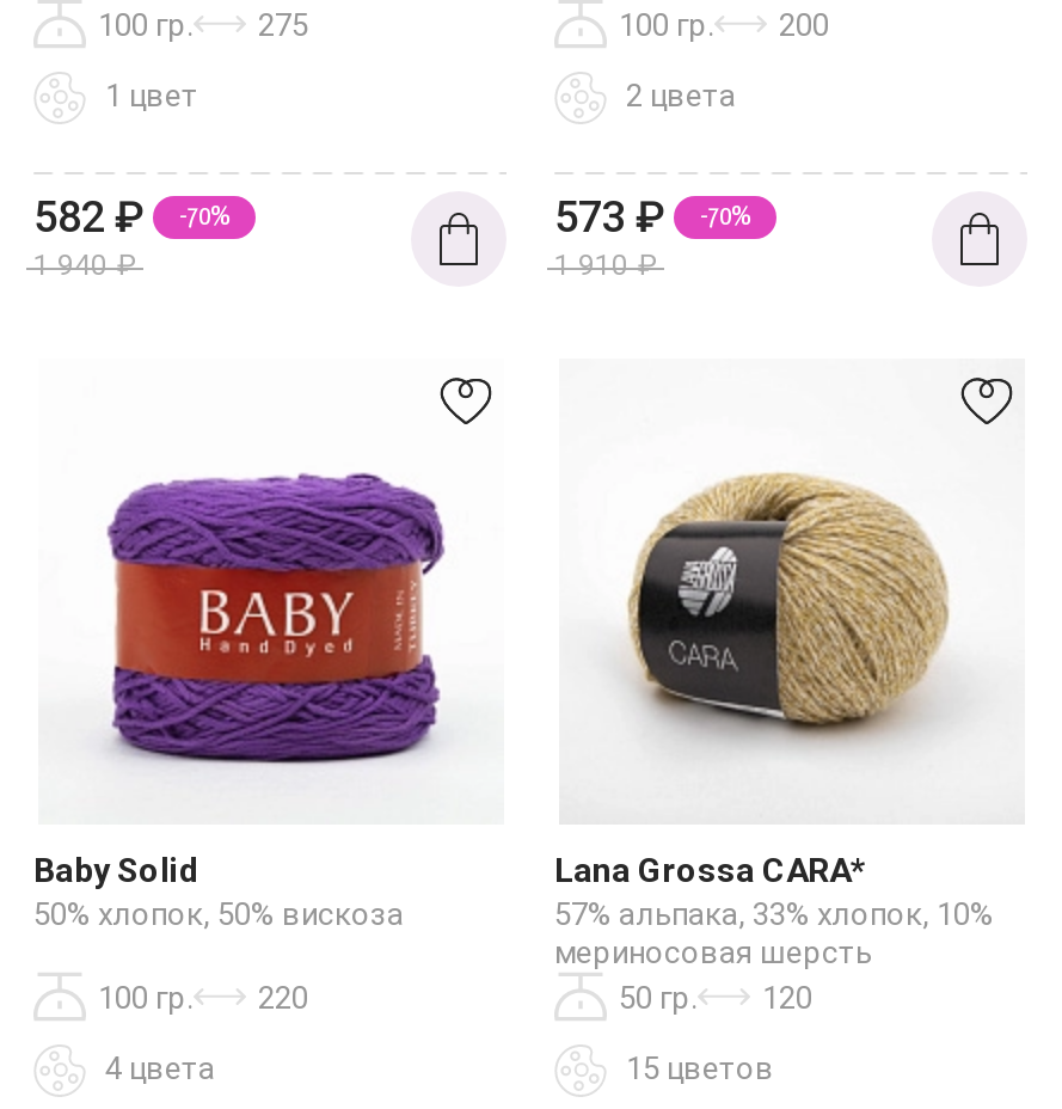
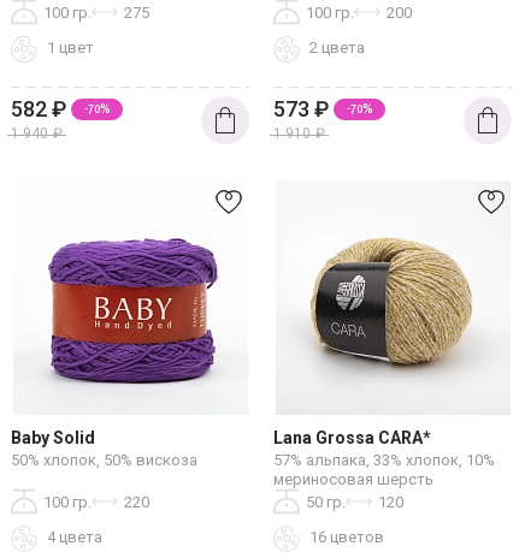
- 15 цветов
+ 16 цветов
